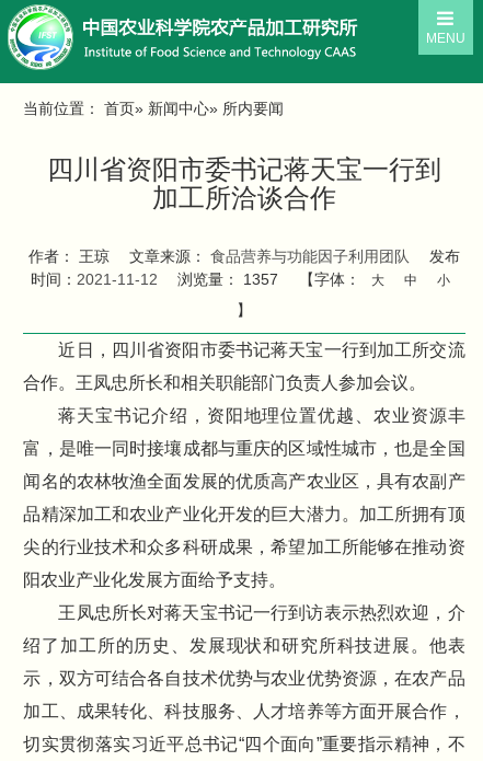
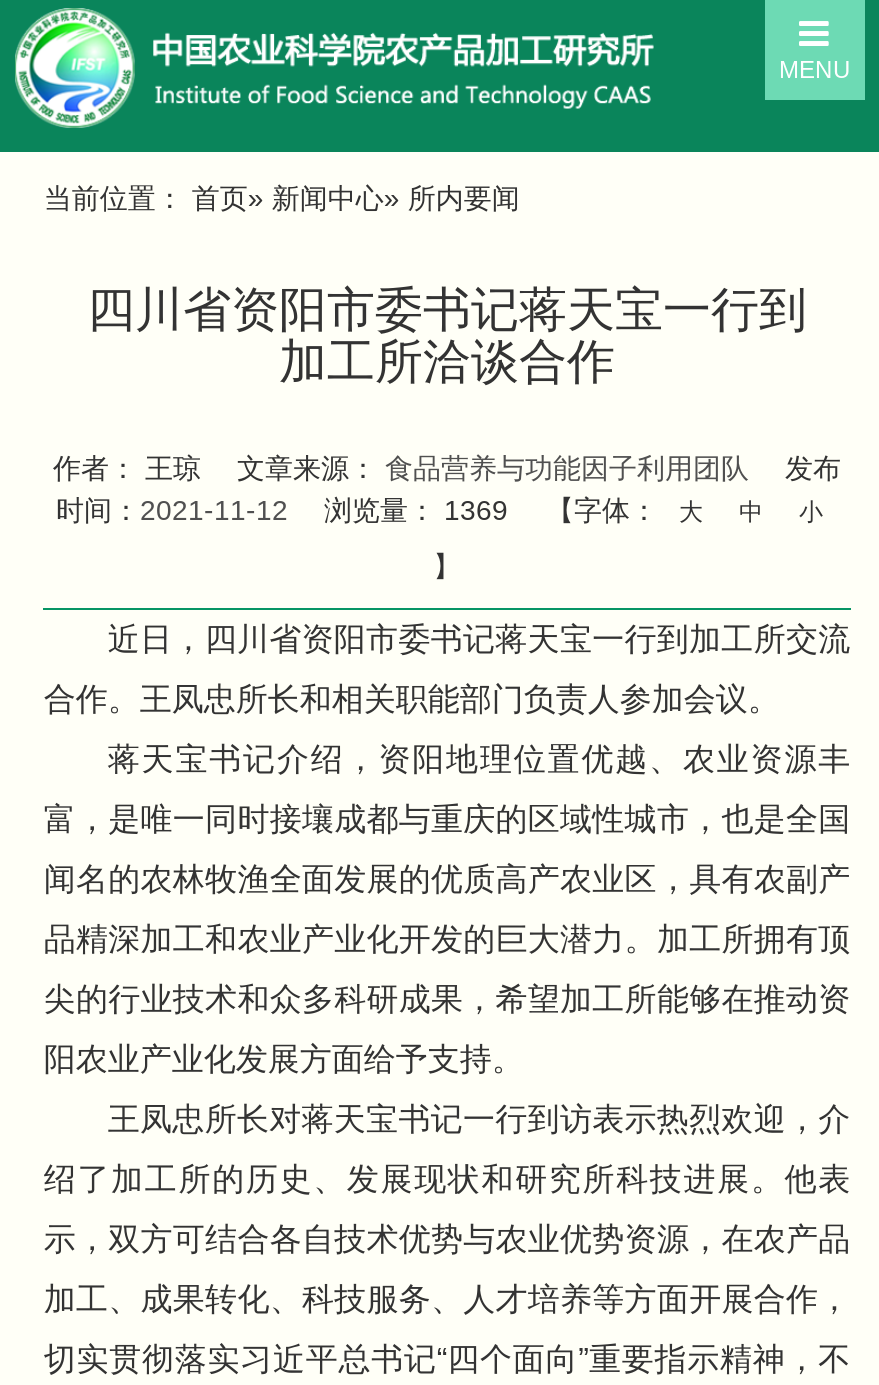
- 时间：2021-11-12 浏览量：1357 【字体： 大 中 小
+ 时间：2021-11-12 浏览量：1369 【字体： 大 中 小
